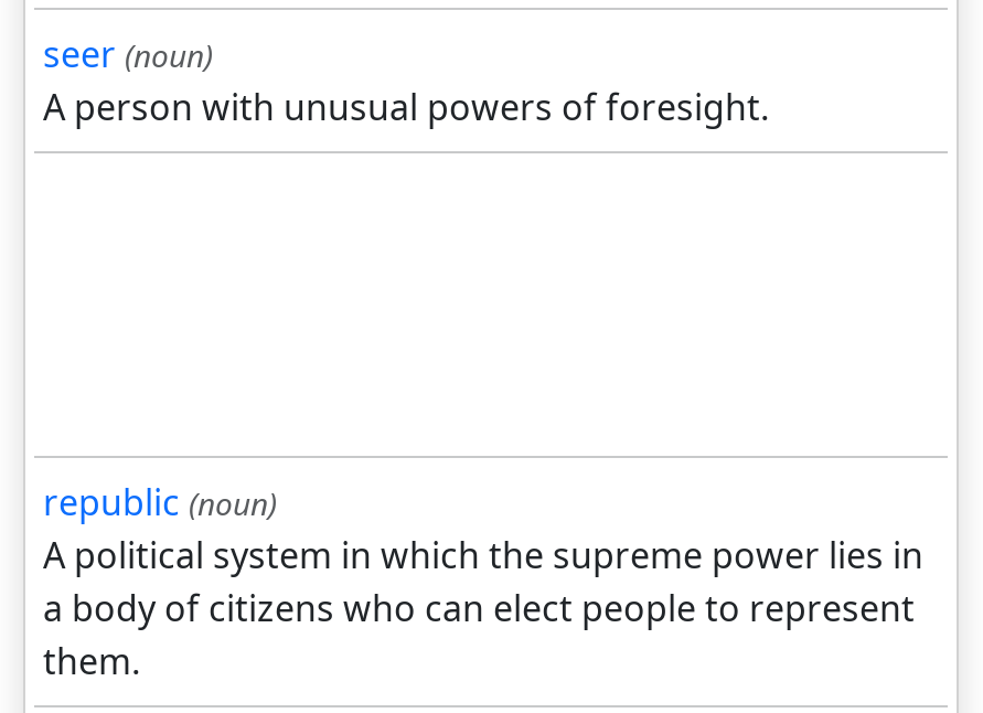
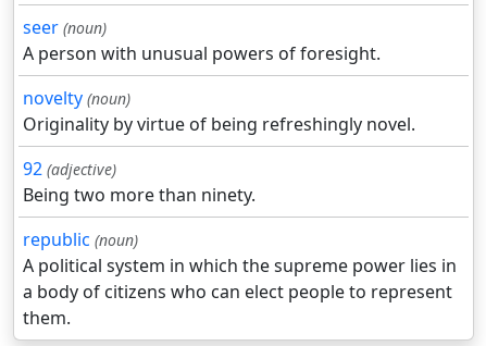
+ novelty (noun)
+ Originality by virtue of being refreshingly novel.
+ 92 (adjective)
+ Being two more than ninety.
